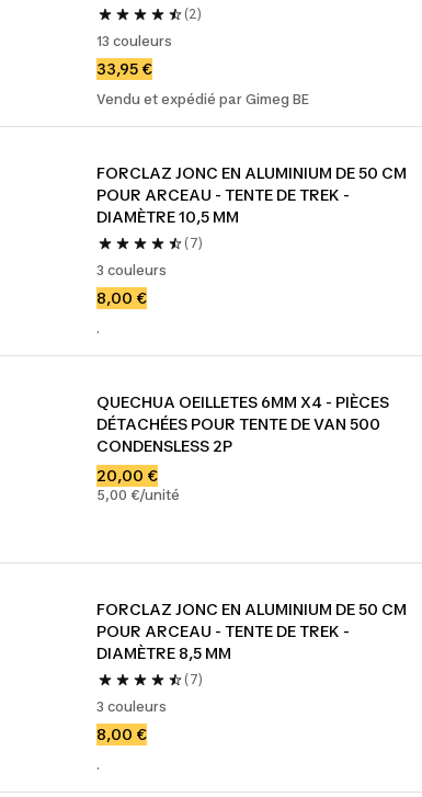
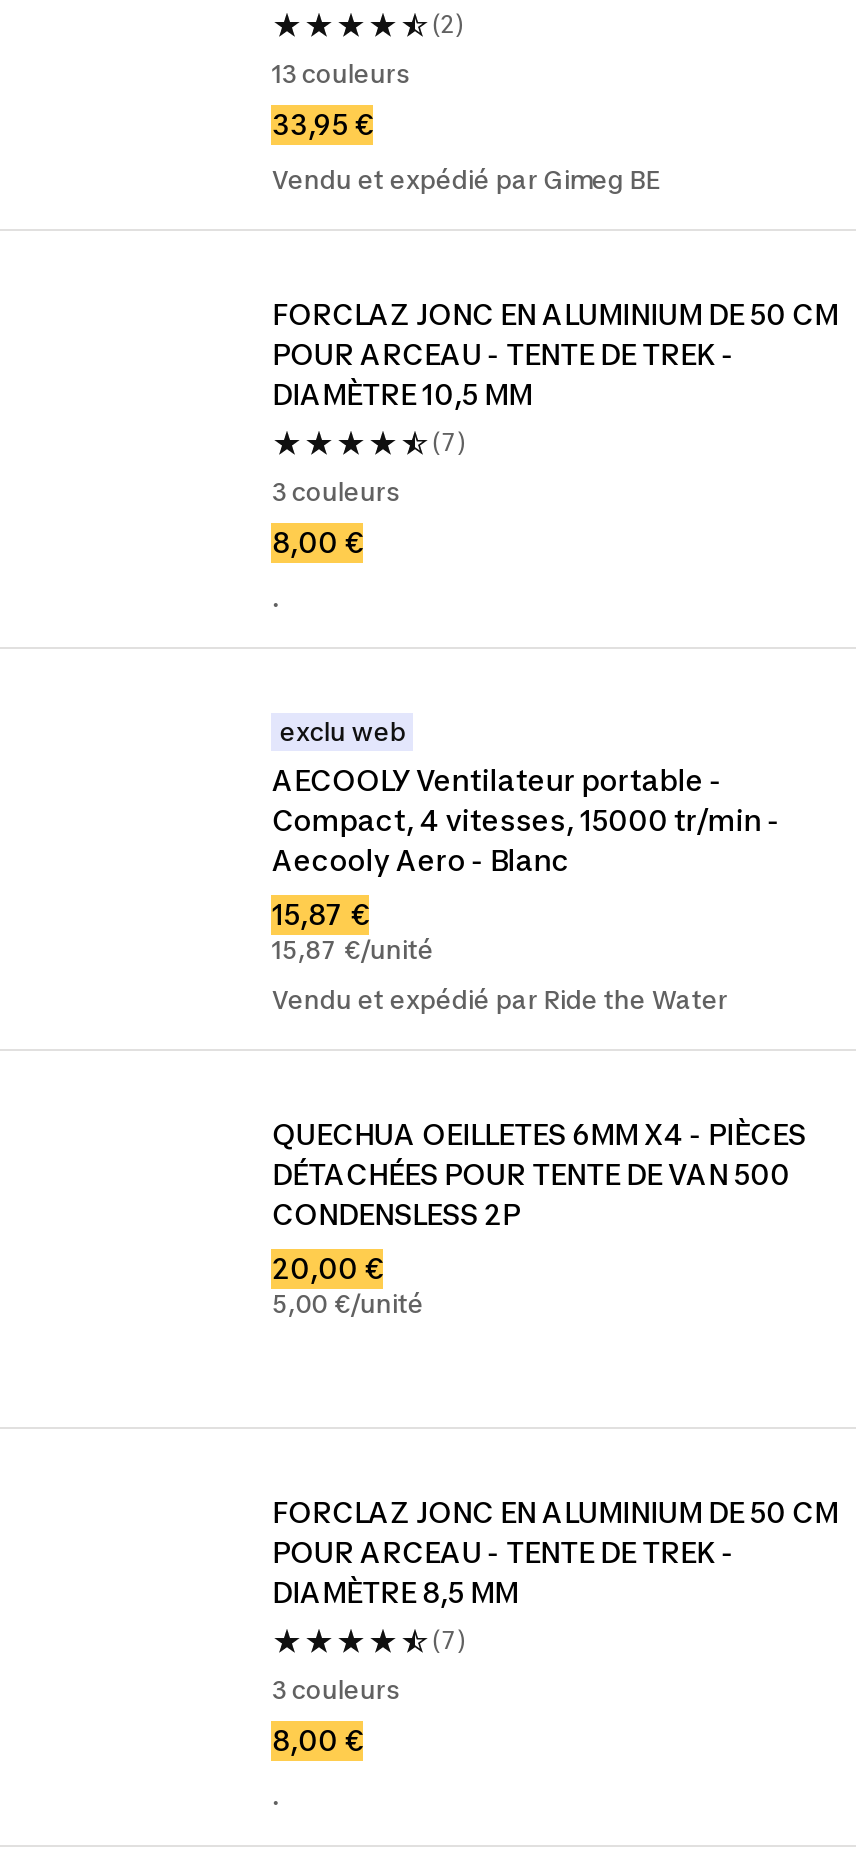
+ exclu web
+ AECOOLY Ventilateur portable -
+ Compact, 4 vitesses, 15000 tr/min -
+ Aecooly Aero - Blanc
+ 15,87 €
+ 15,87 €/unité
+ Vendu et expédié par Ride the Water
